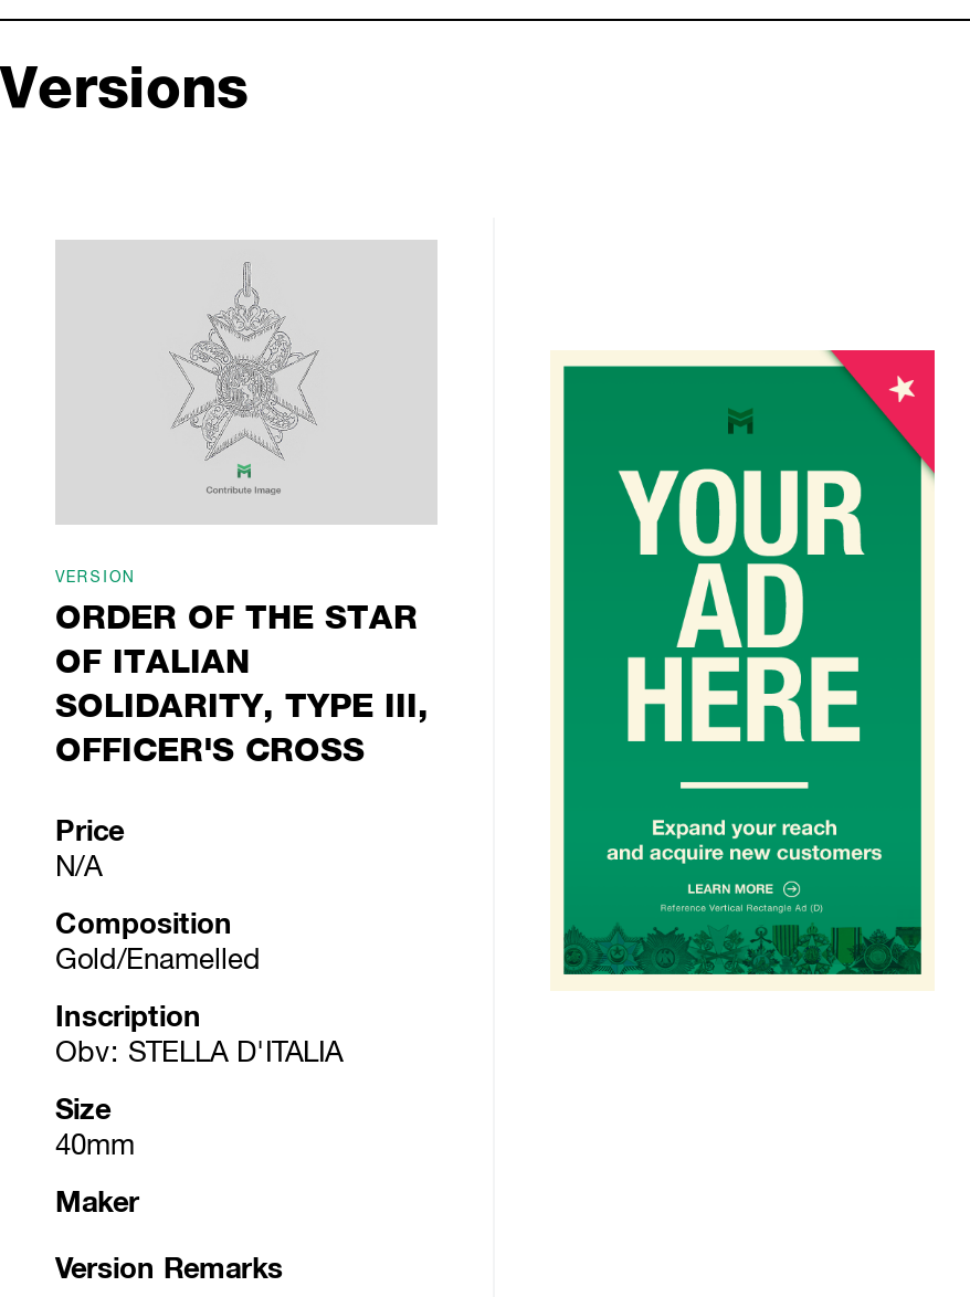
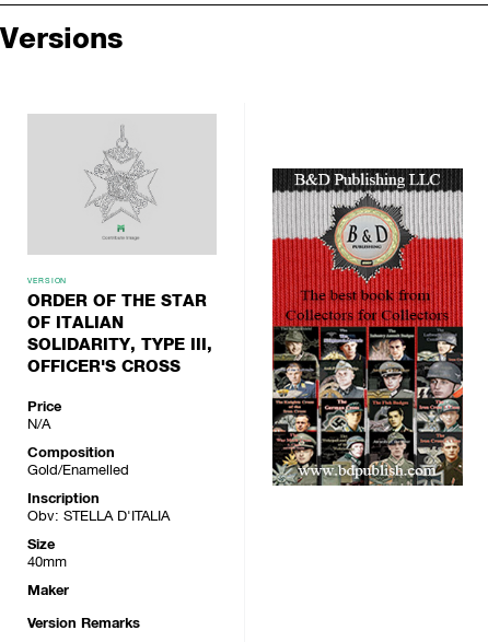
- [image]
+ [image]
